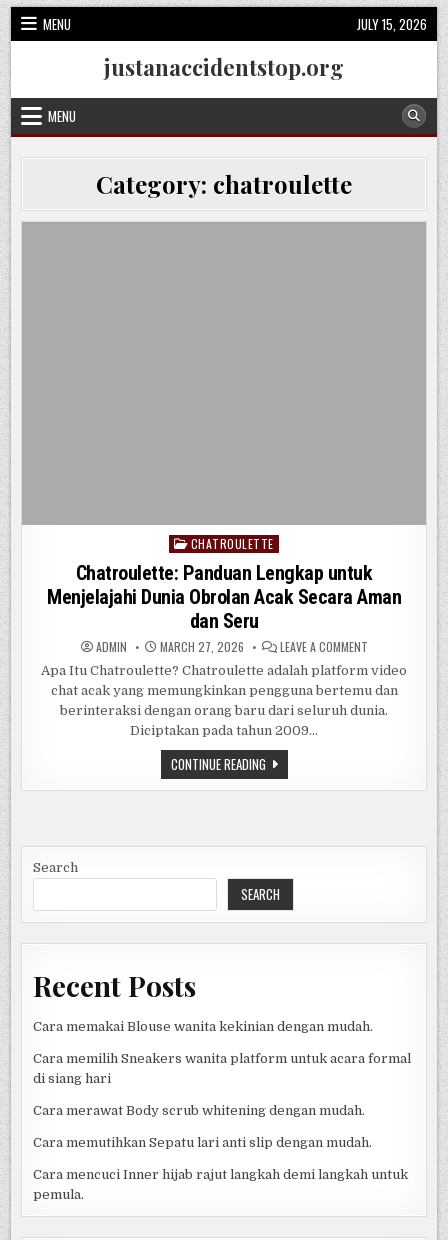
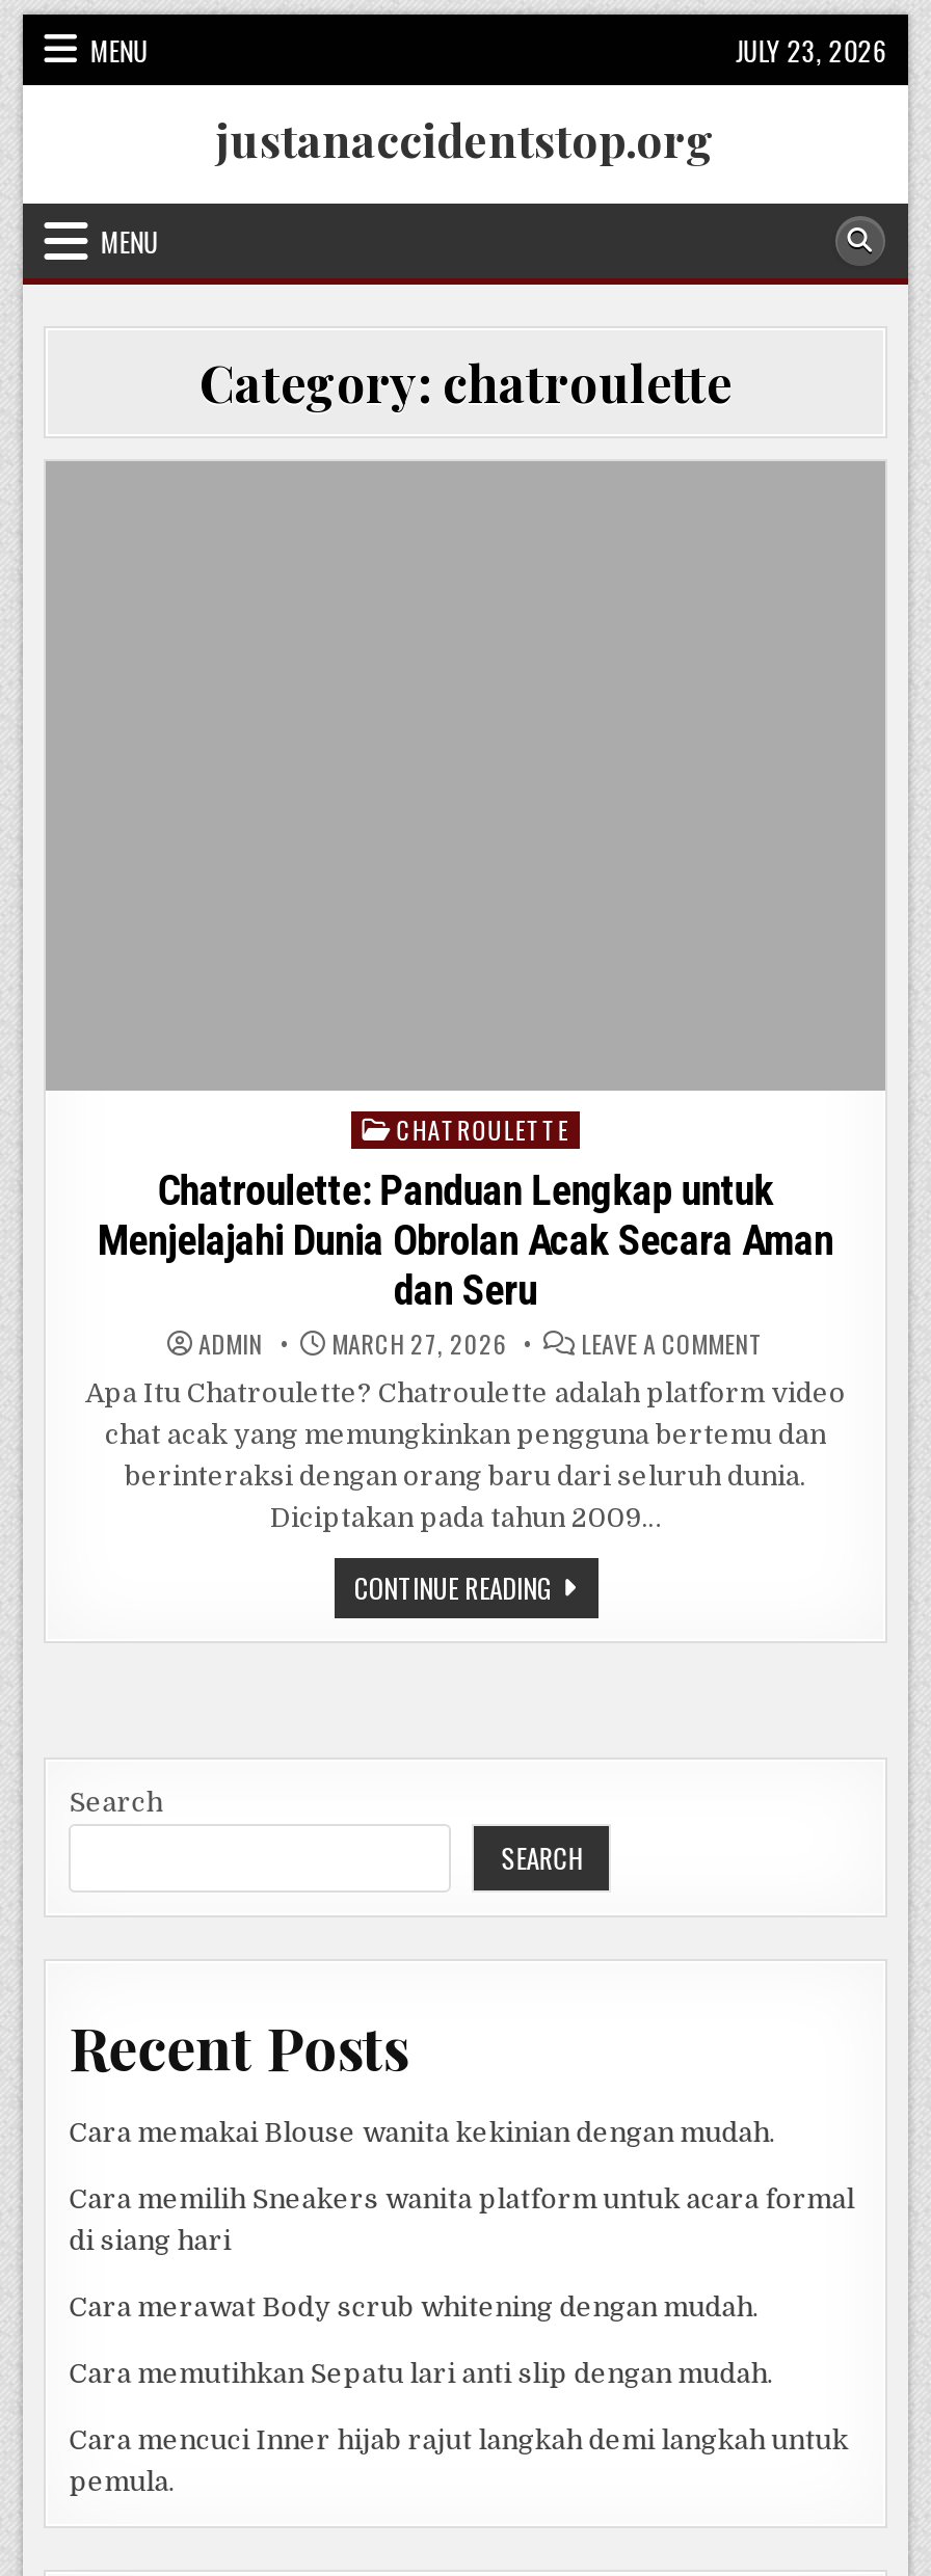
- JULY 15, 2026
+ JULY 23, 2026
